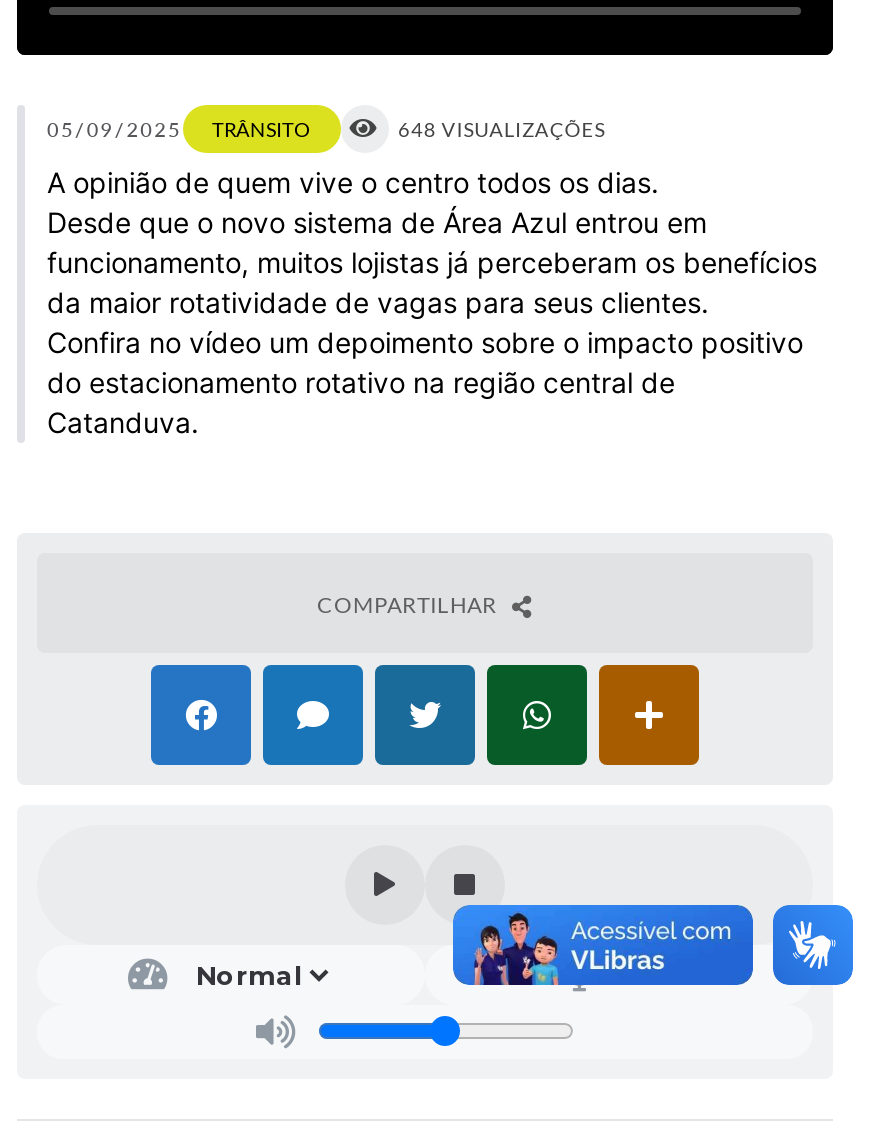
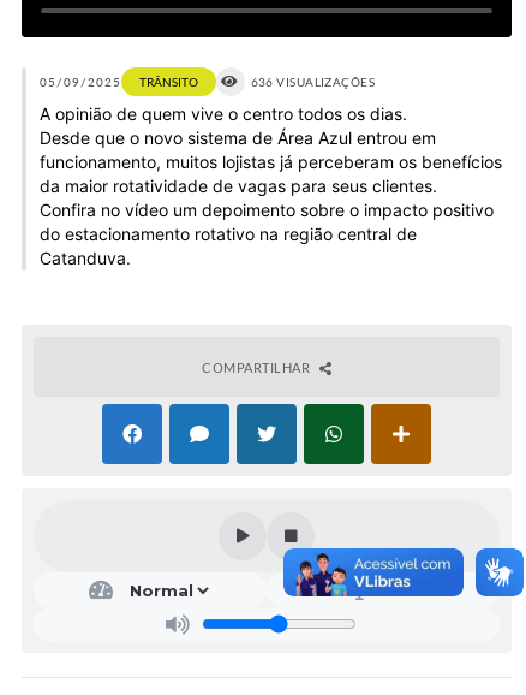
- 648 VISUALIZAÇÕES
+ 636 VISUALIZAÇÕES
